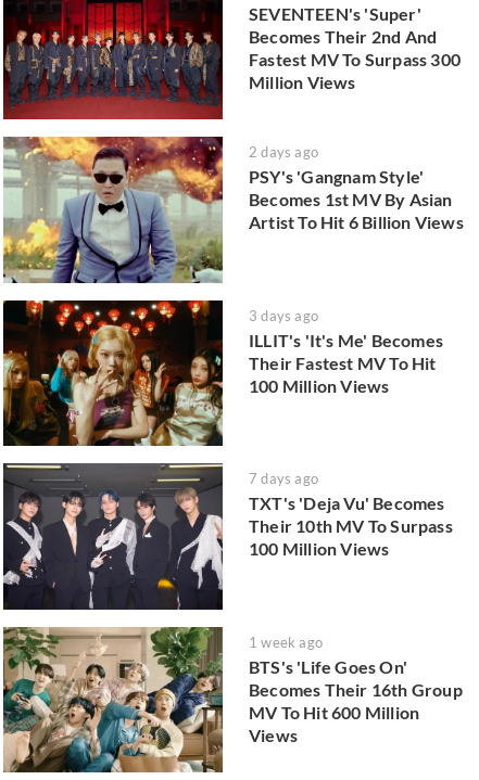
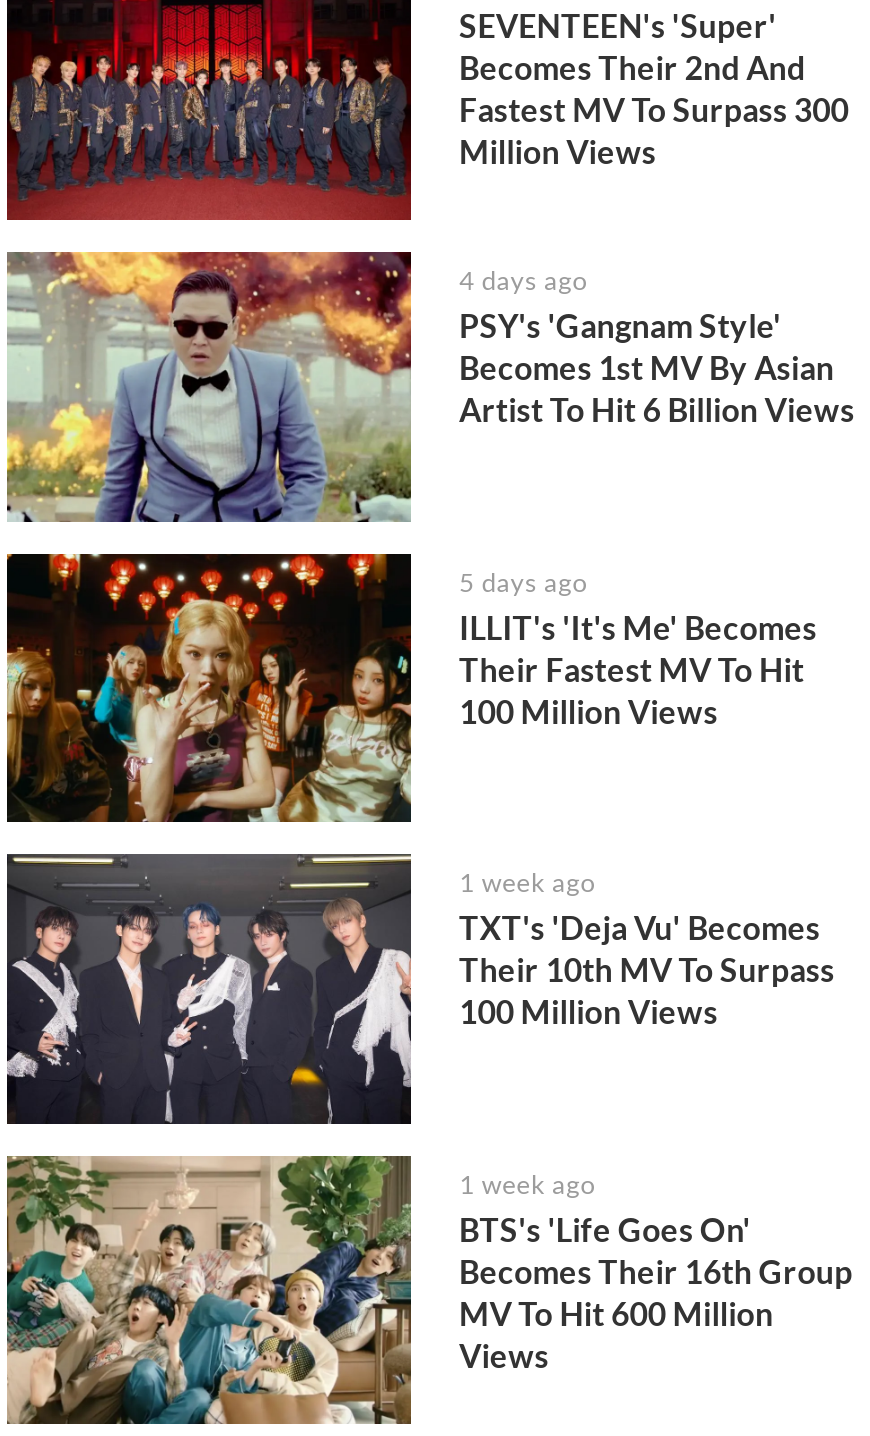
- 2 days ago
+ 4 days ago

- 3 days ago
+ 5 days ago

- 7 days ago
+ 1 week ago
